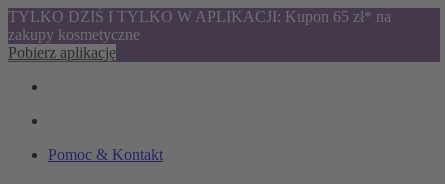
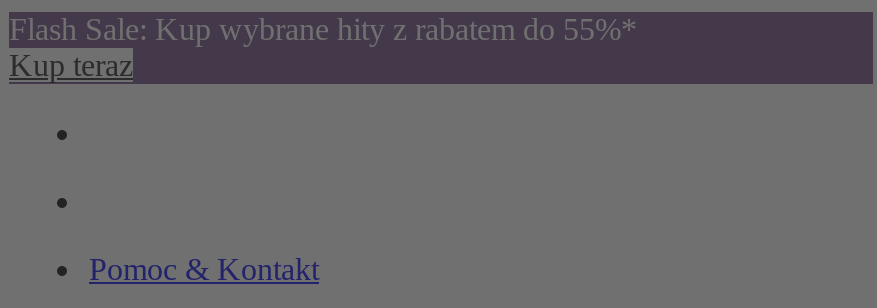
- TYLKO DZIŚ I TYLKO W APLIKACJI: Kupon 65 zł* na
- zakupy kosmetyczne
- Pobierz aplikację
+ Flash Sale: Kup wybrane hity z rabatem do 55%*
+ Kup teraz
